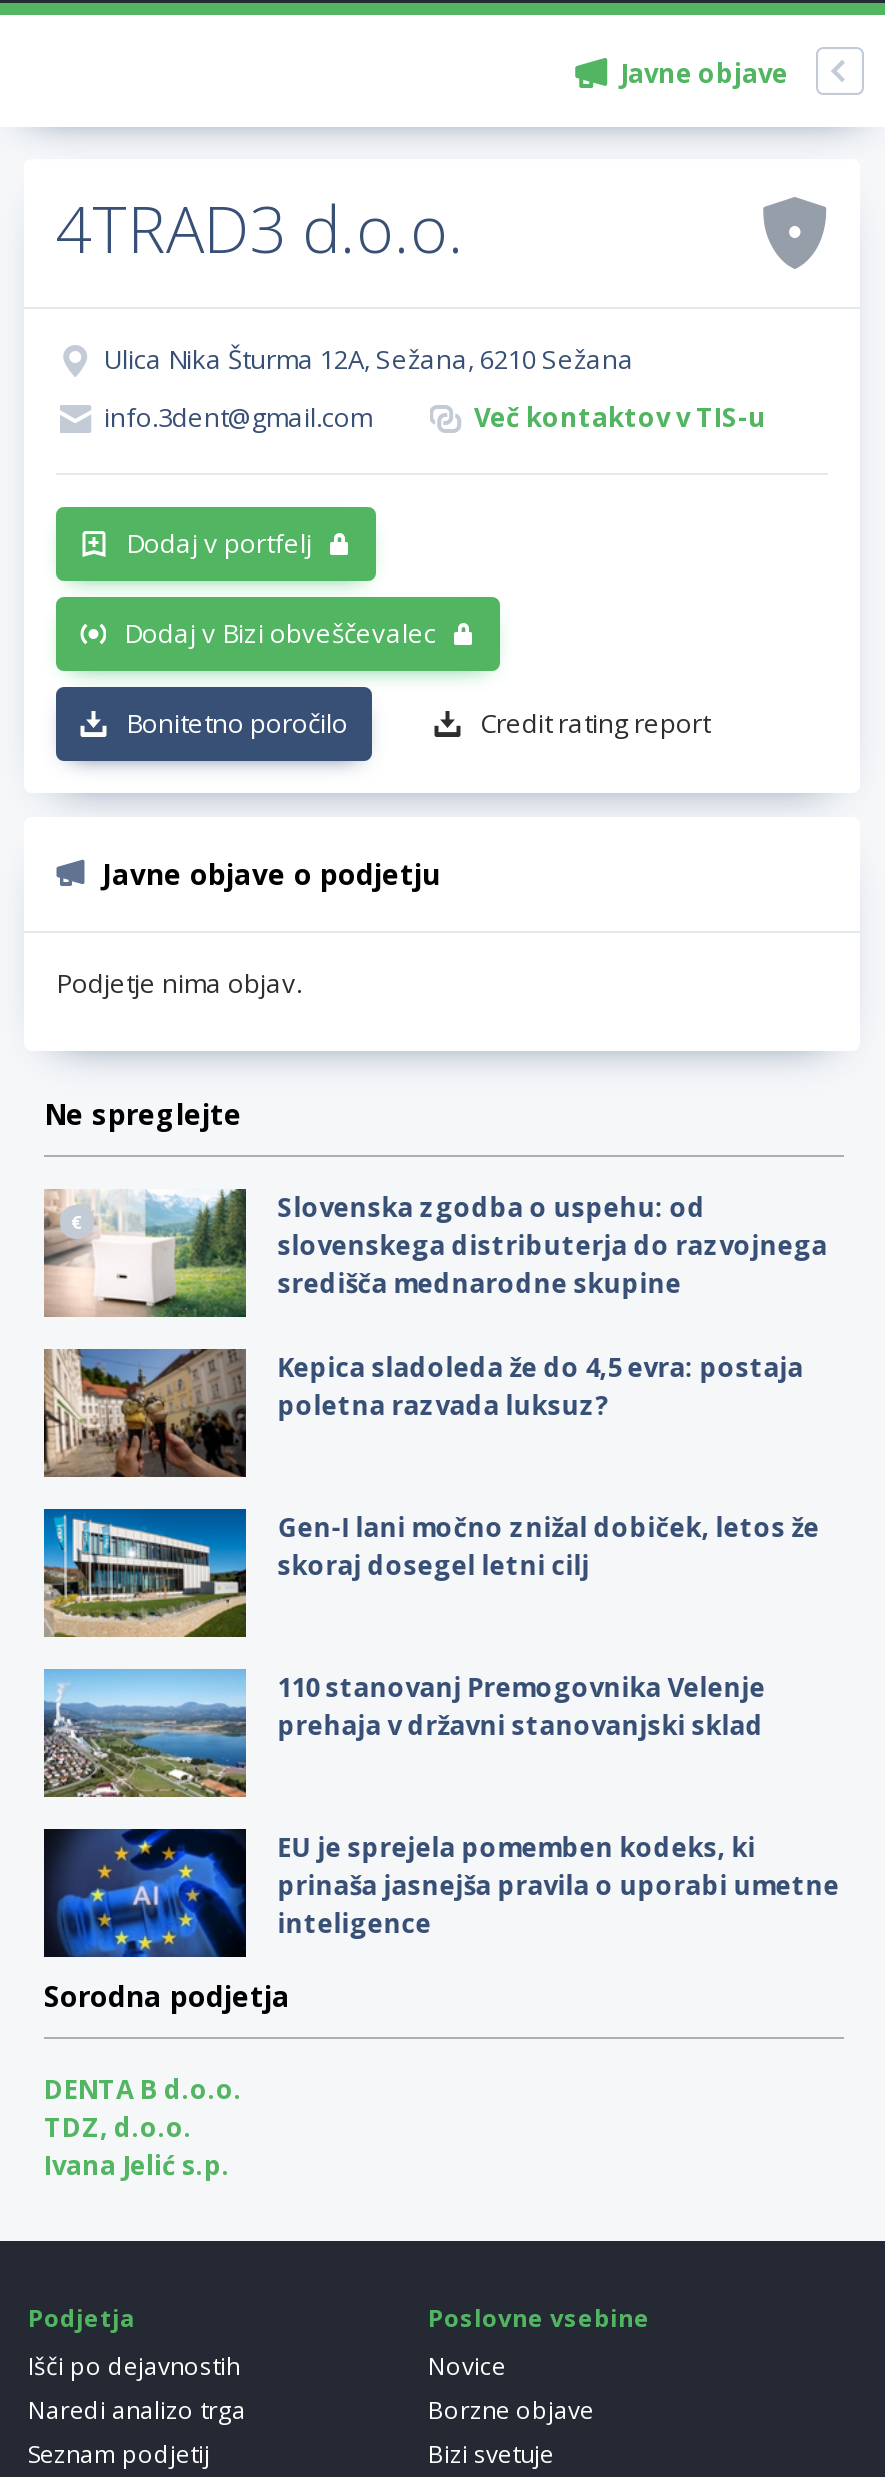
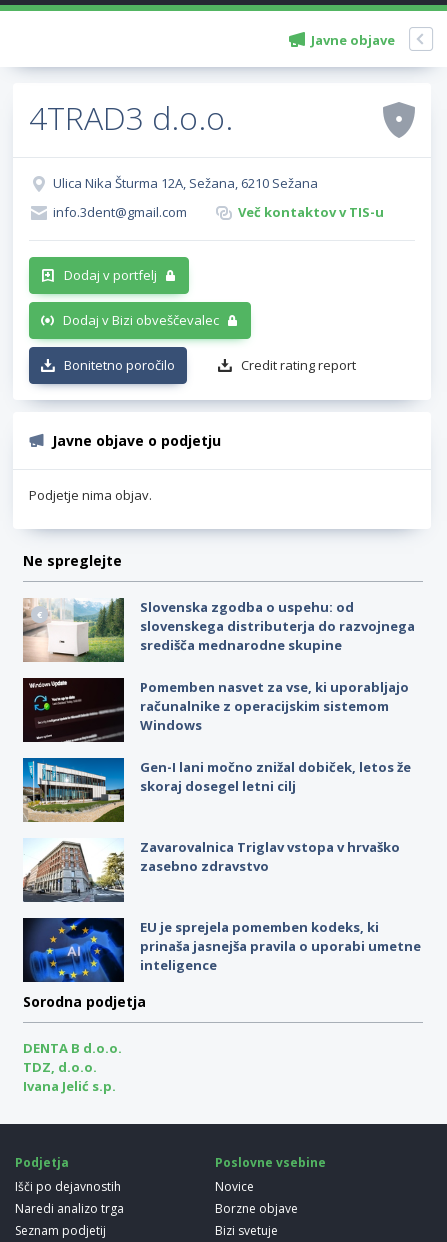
- [image]
- Kepica sladoleda že do 4,5 evra: postaja
- poletna razvada luksuz?
+ [image]
+ Pomemben nasvet za vse, ki uporabljajo
+ računalnike z operacijskim sistemom
+ Windows

- [image]
- 110 stanovanj Premogovnika Velenje
- prehaja v državni stanovanjski sklad
+ [image]
+ Zavarovalnica Triglav vstopa v hrvaško
+ zasebno zdravstvo
